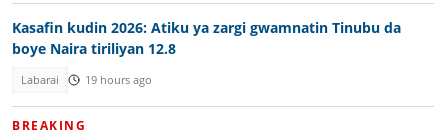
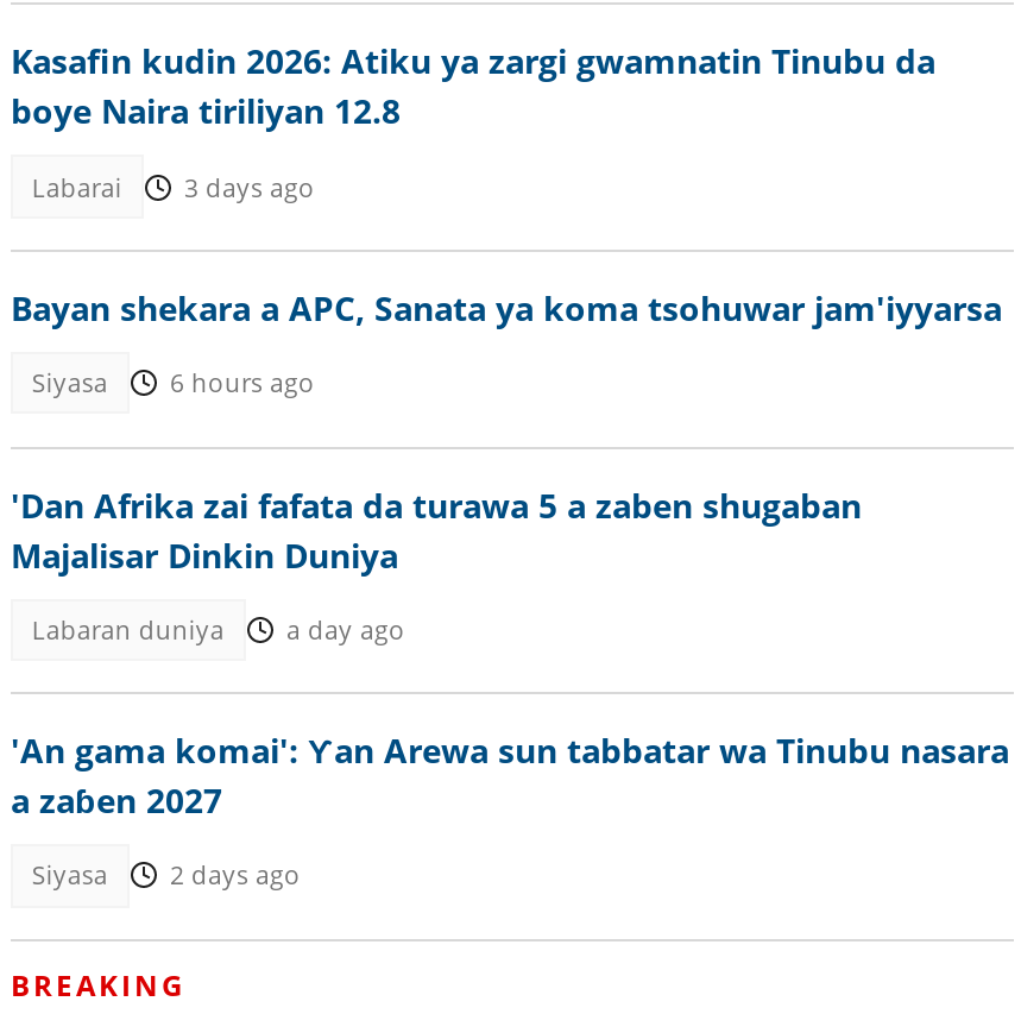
- 19 hours ago
+ 3 days ago
+ Bayan shekara a APC, Sanata ya koma tsohuwar jam'iyyarsa
+ Siyasa
+ 6 hours ago
+ 'Dan Afrika zai fafata da turawa 5 a zaben shugaban
+ Majalisar Dinkin Duniya
+ Labaran duniya
+ a day ago
+ 'An gama komai': Ƴan Arewa sun tabbatar wa Tinubu nasara
+ a zaɓen 2027
+ Siyasa
+ 2 days ago
